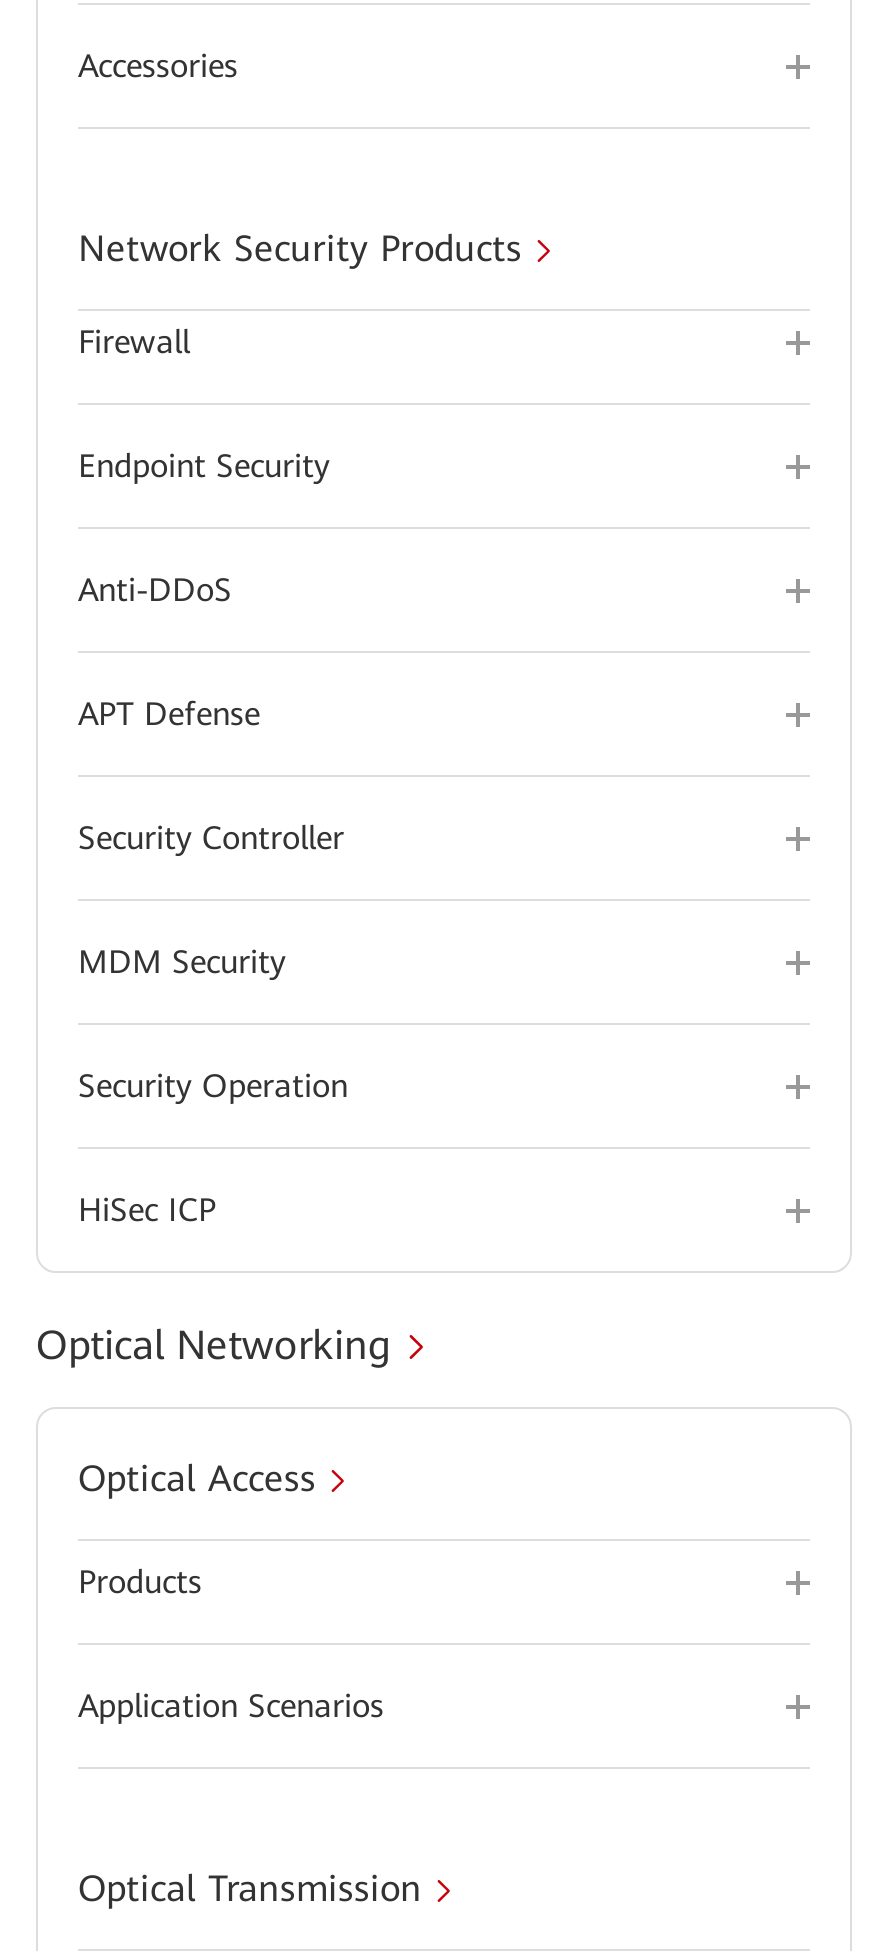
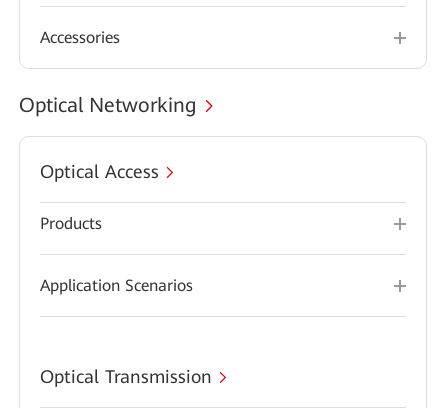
- Network Security Products
- Firewall
- Endpoint Security
- Anti-DDoS
- APT Defense
- Security Controller
- MDM Security
- Security Operation
- HiSec ICP
